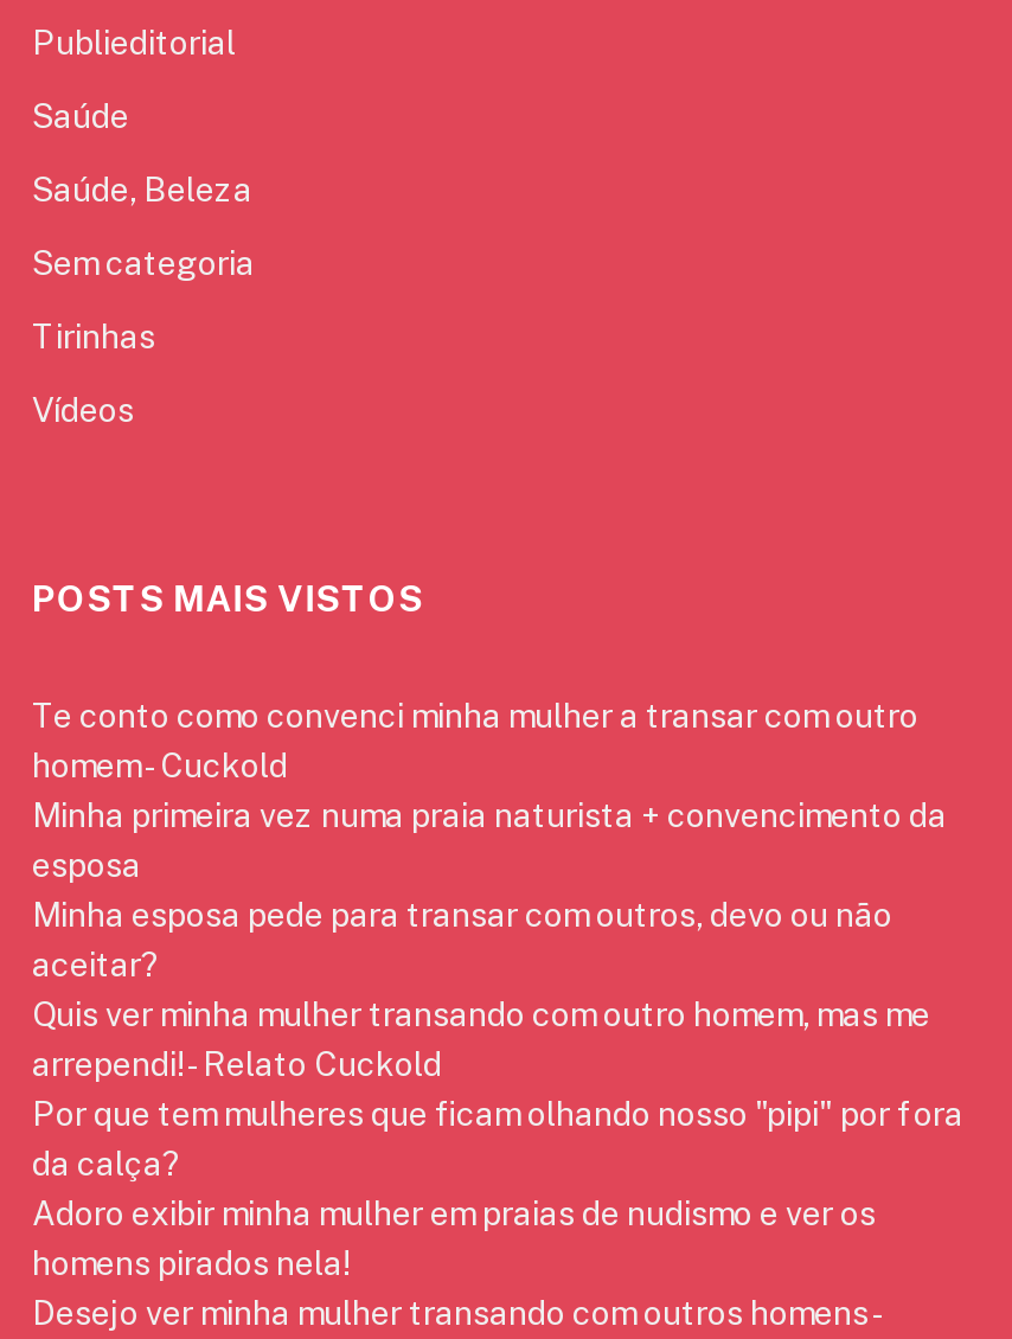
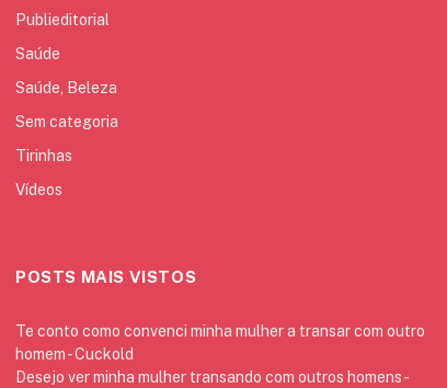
- Minha primeira vez numa praia naturista + convencimento da
- esposa
- Minha esposa pede para transar com outros, devo ou não
- aceitar?
- Quis ver minha mulher transando com outro homem, mas me
- arrependi! - Relato Cuckold
- Por que tem mulheres que ficam olhando nosso "pipi" por fora
- da calça?
- Adoro exibir minha mulher em praias de nudismo e ver os
- homens pirados nela!
